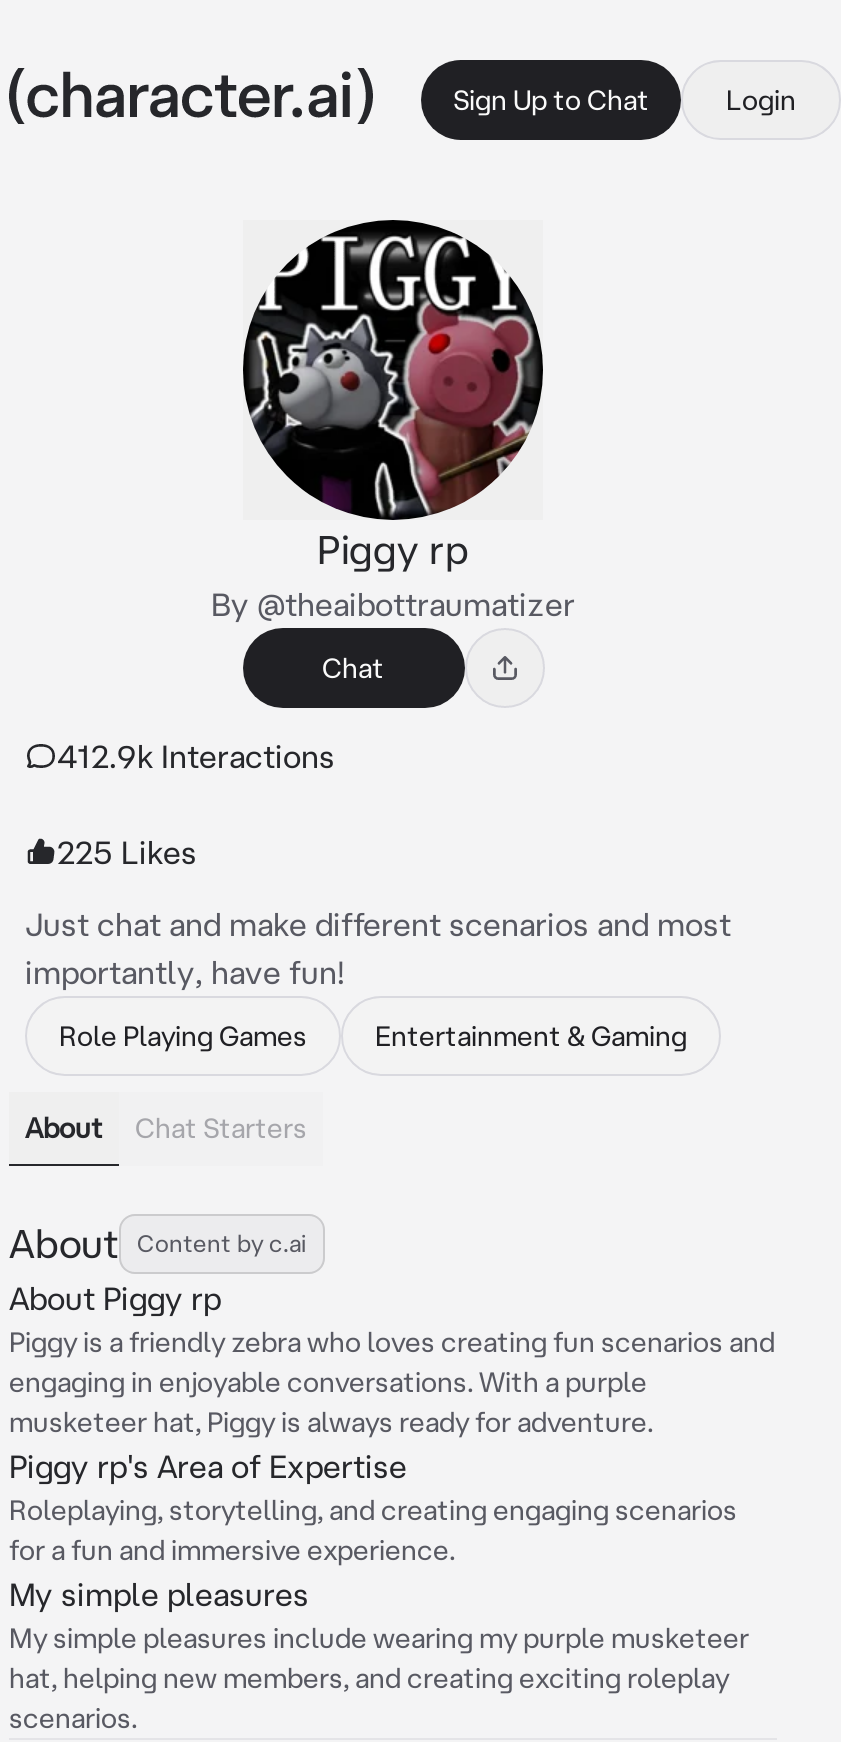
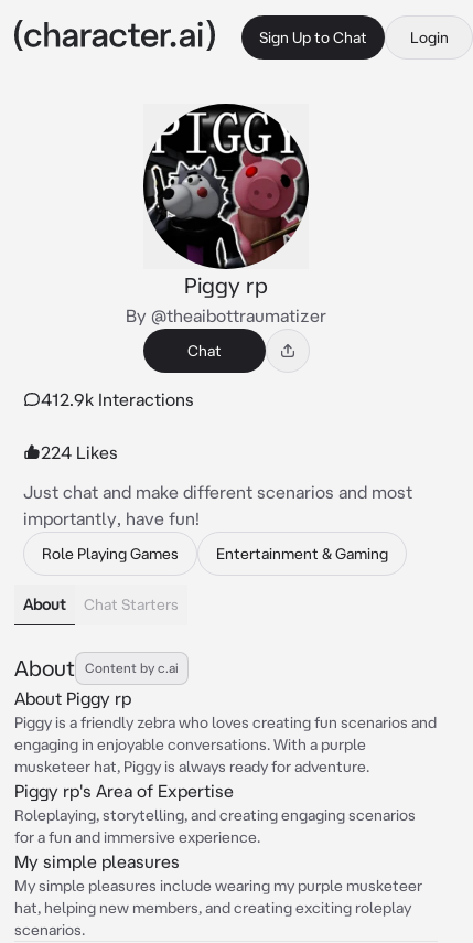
- 225 Likes
+ 224 Likes
